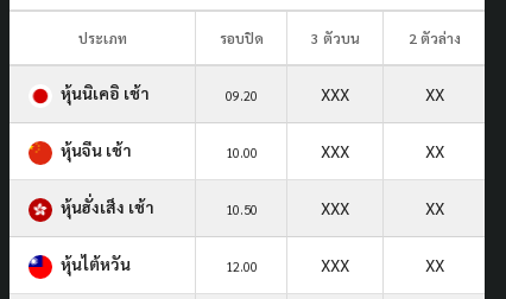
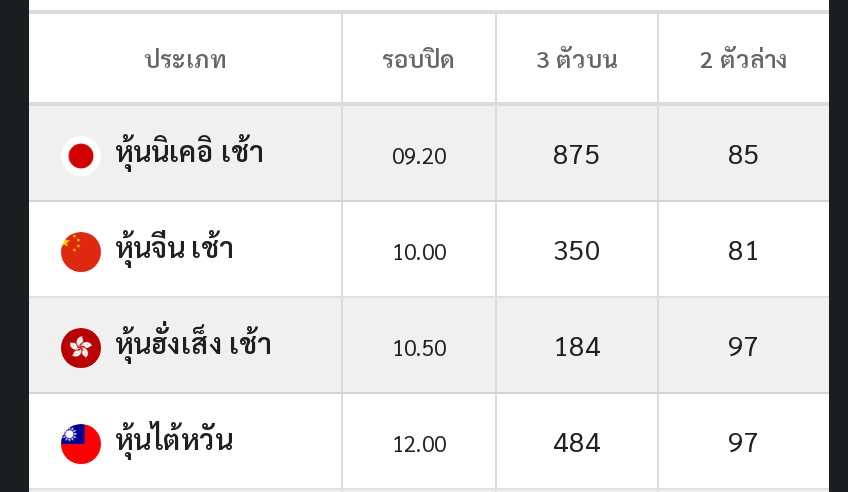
- XXX
- XX
+ 875
+ 85

- XXX
- XX
+ 350
+ 81

- XXX
- XX
+ 184
+ 97

- XXX
- XX
+ 484
+ 97
